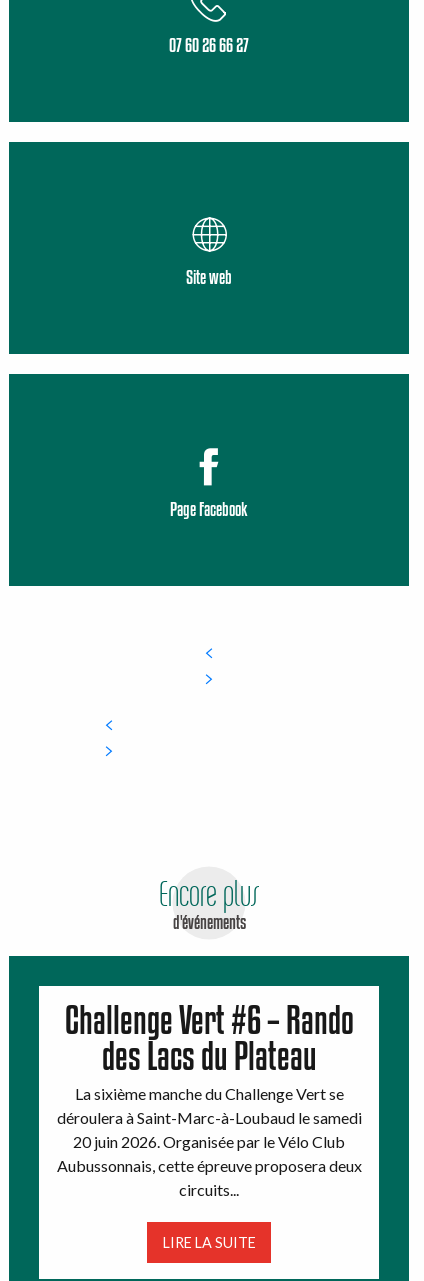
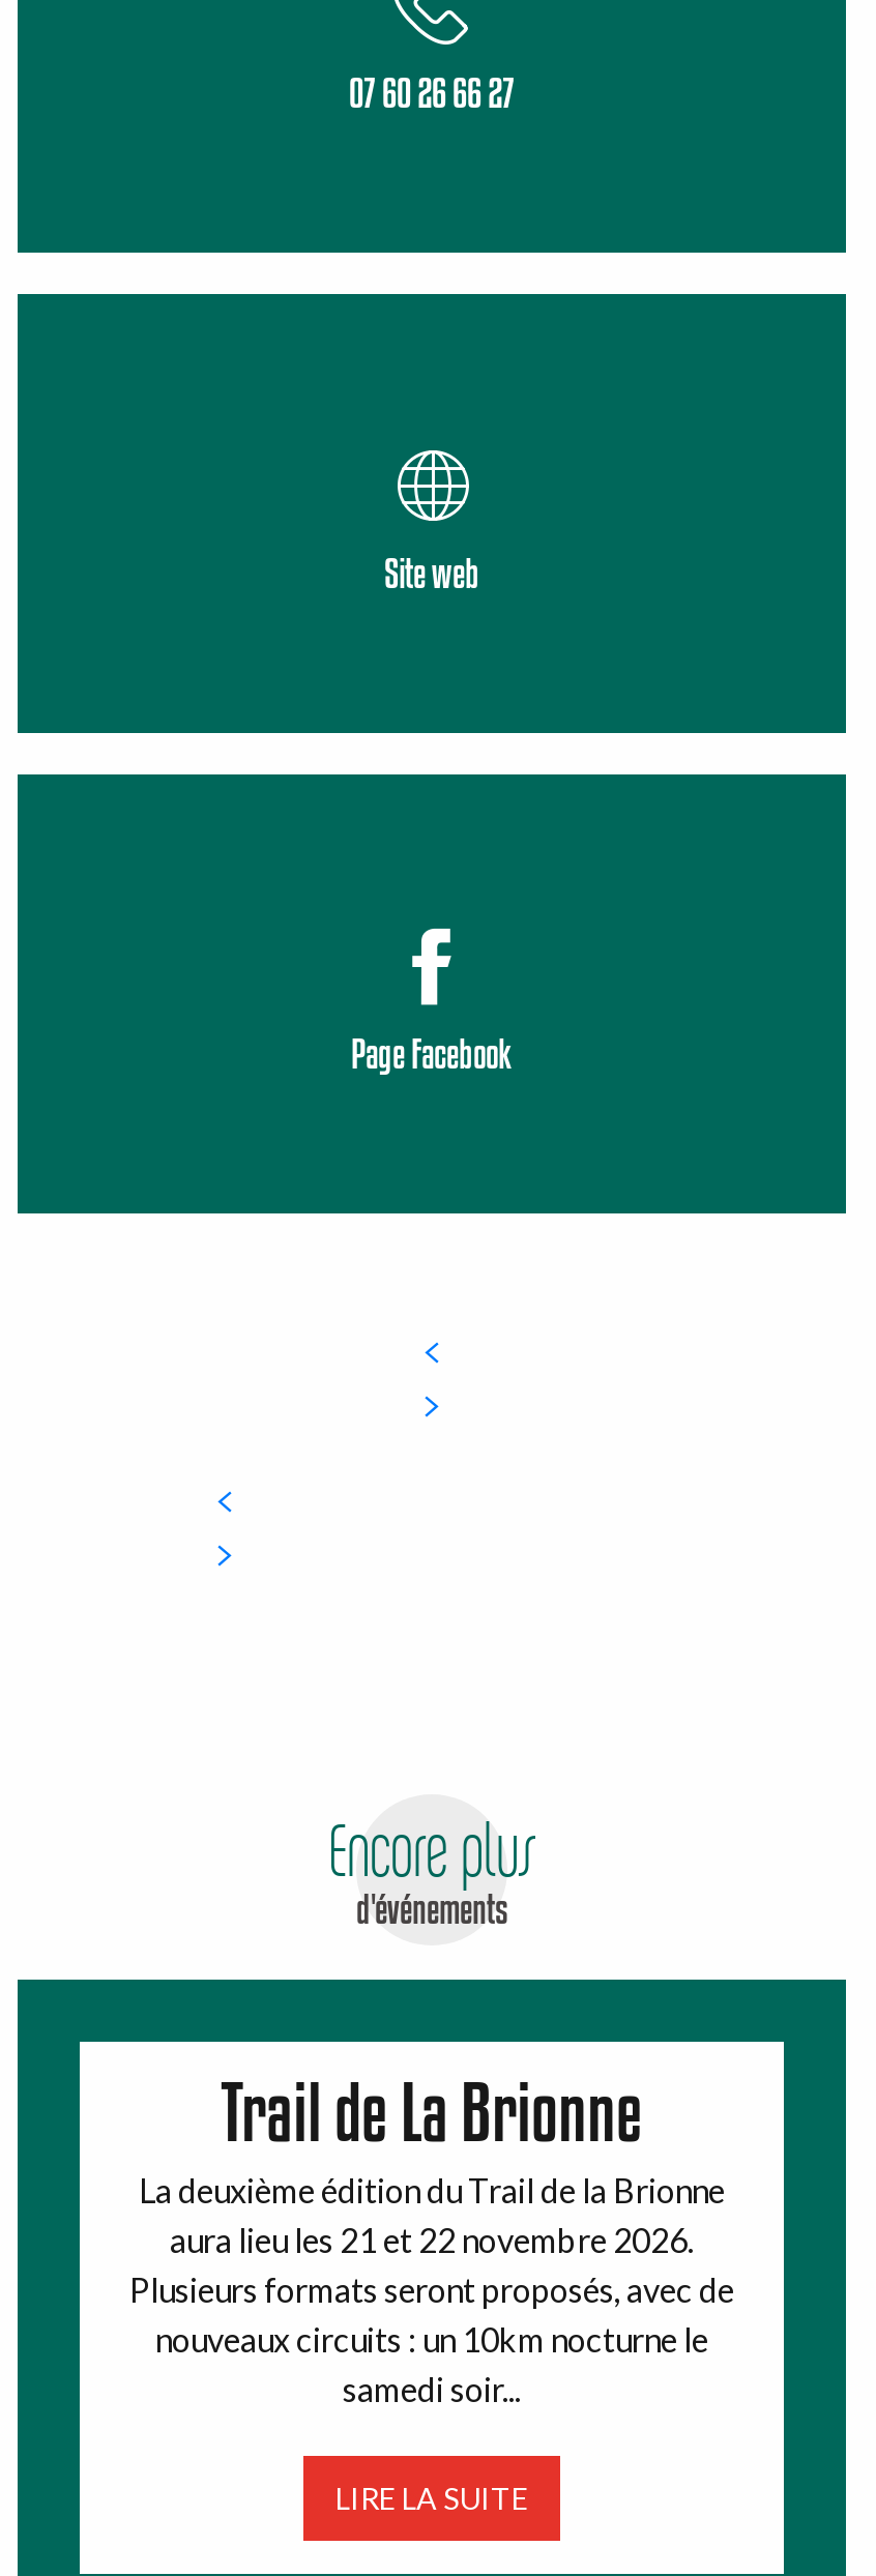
- Challenge Vert #6 – Rando
- des Lacs du Plateau
- La sixième manche du Challenge Vert se
- déroulera à Saint-Marc-à-Loubaud le samedi
- 20 juin 2026. Organisée par le Vélo Club
- Aubussonnais, cette épreuve proposera deux
- circuits...
+ Trail de La Brionne
+ La deuxième édition du Trail de la Brionne
+ aura lieu les 21 et 22 novembre 2026.
+ Plusieurs formats seront proposés, avec de
+ nouveaux circuits : un 10km nocturne le
+ samedi soir...
